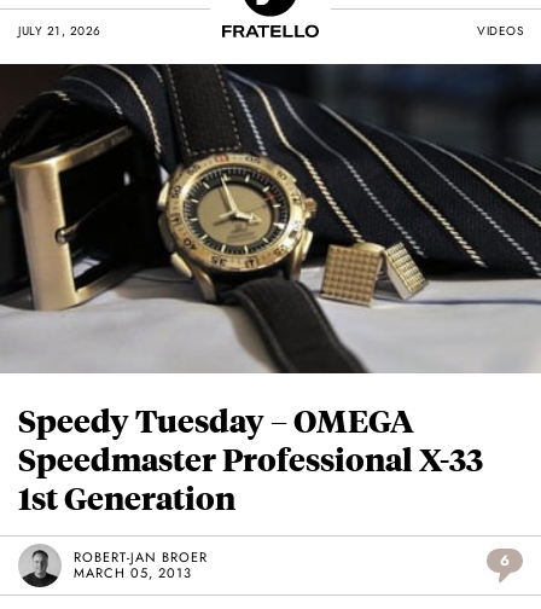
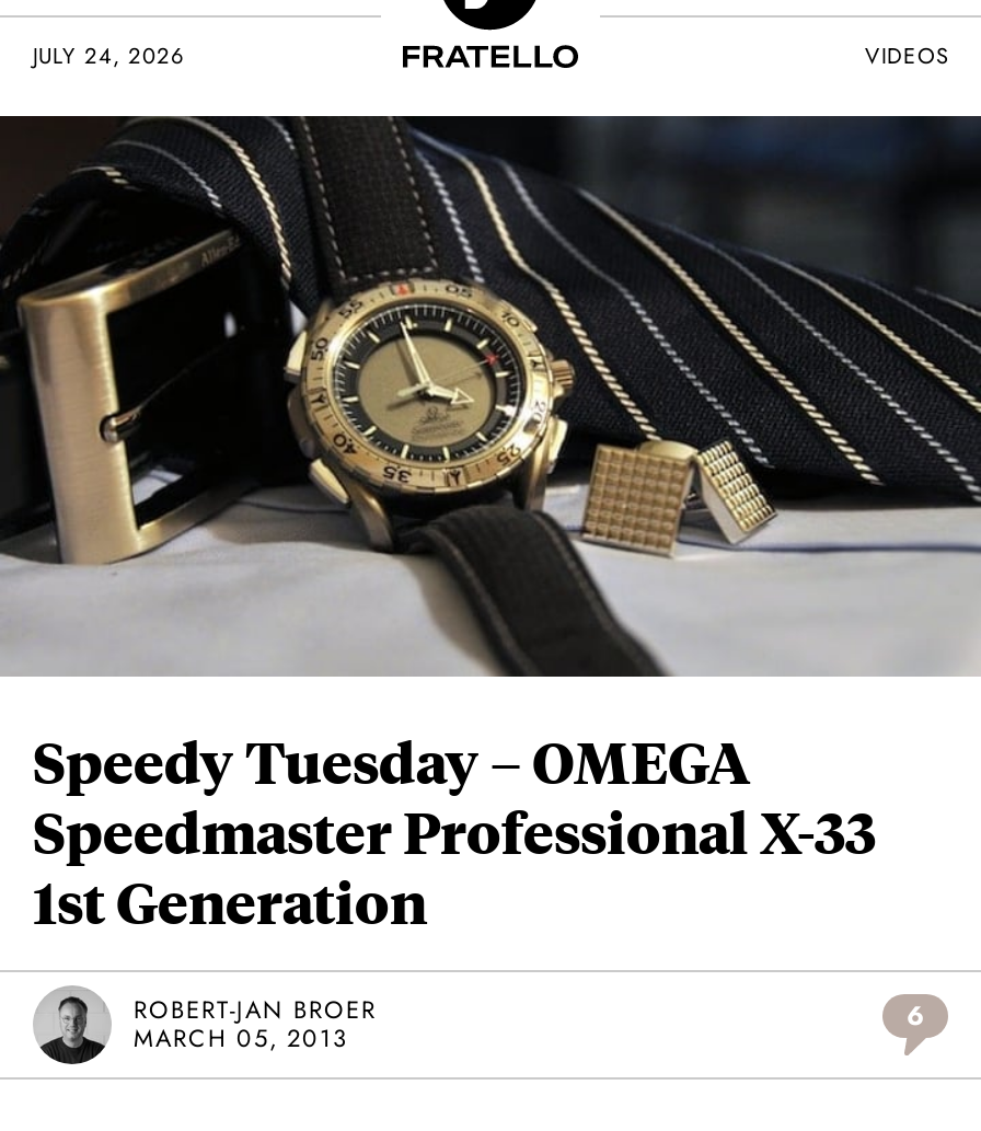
- JULY 21, 2026
+ JULY 24, 2026
